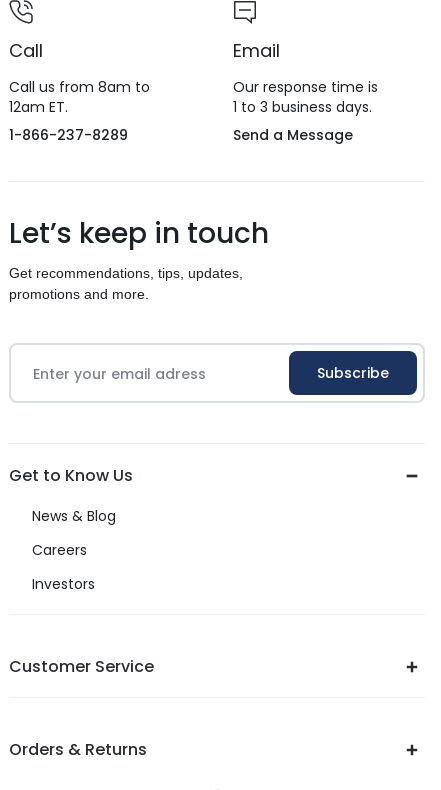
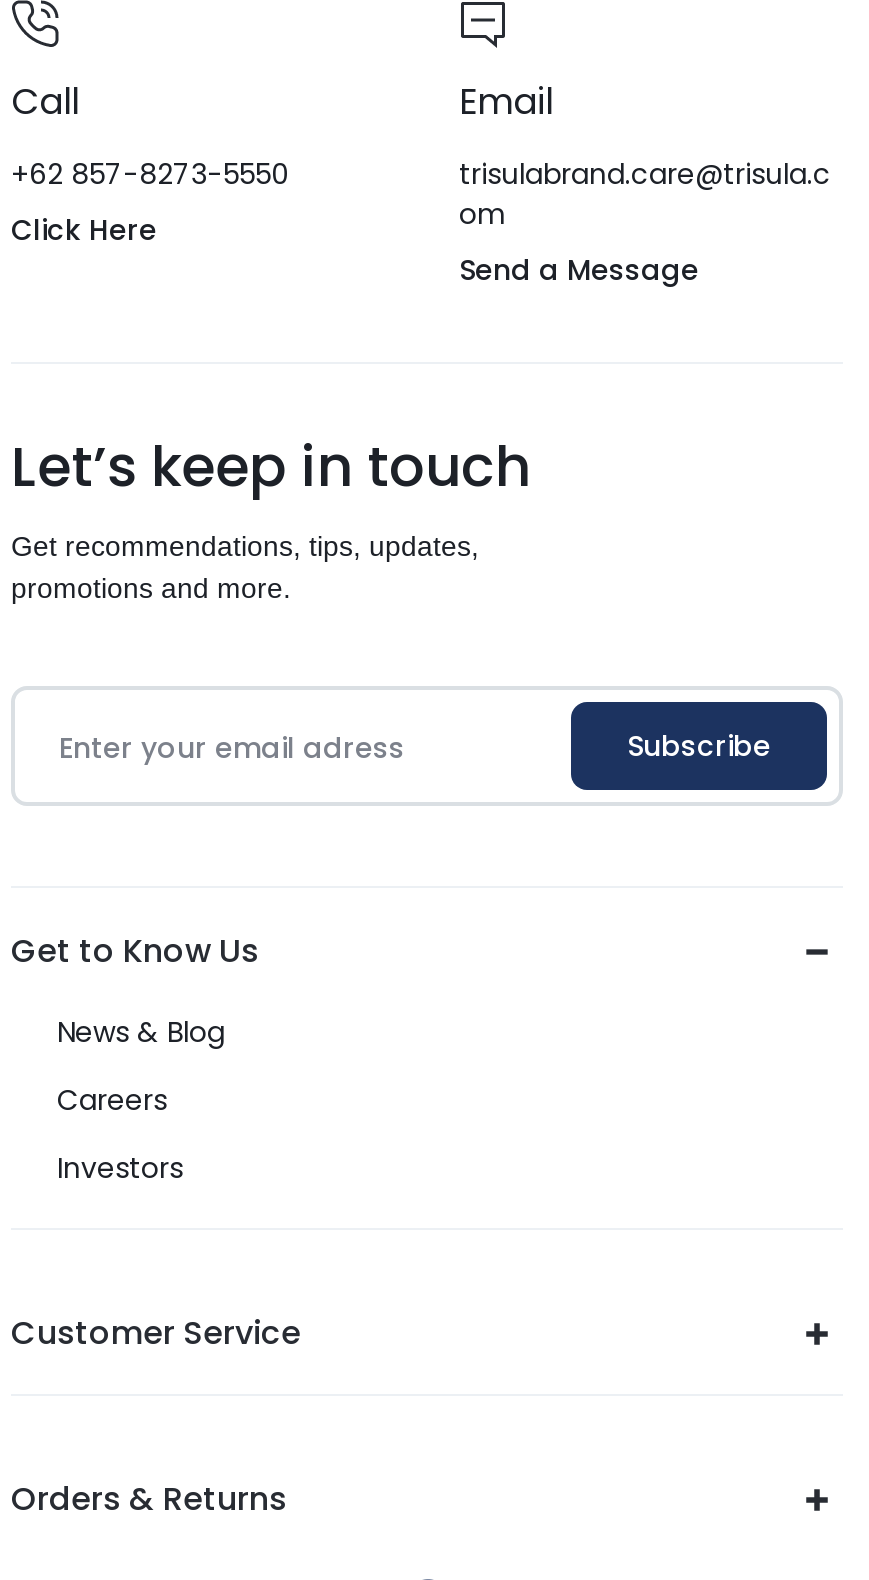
- Call us from 8am to
- 12am ET.
- 1-866-237-8289
+ +62 857-8273-5550
+ Click Here

- Our response time is
- 1 to 3 business days.
+ trisulabrand.care@trisula.c
+ om
